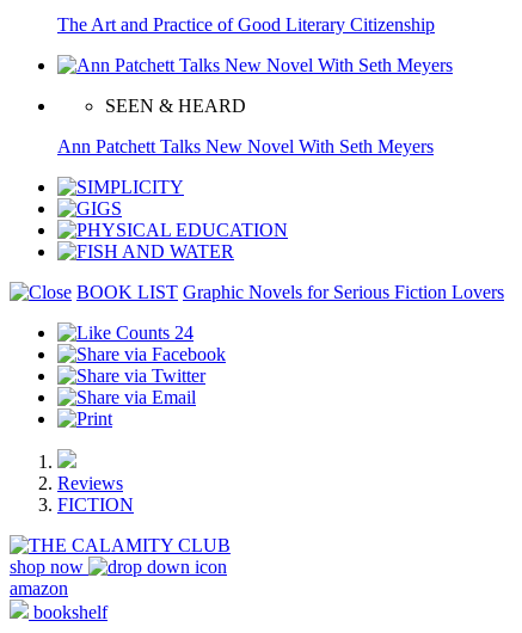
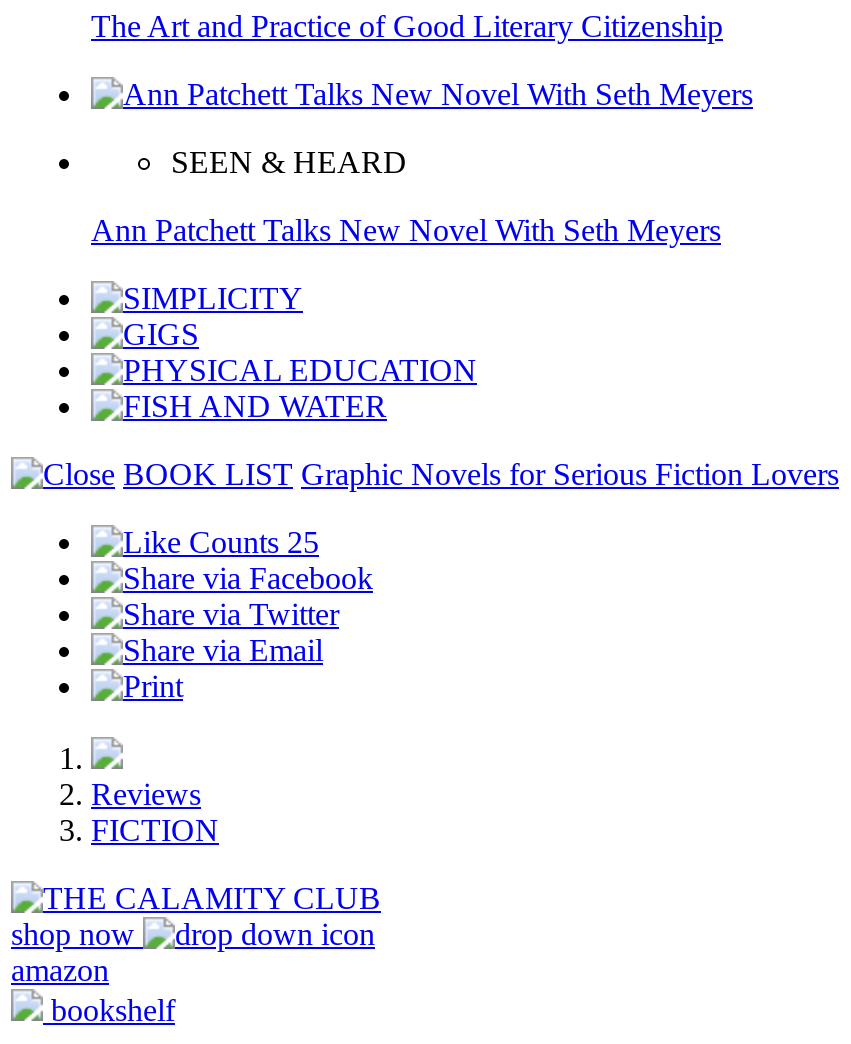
- 24
+ 25
